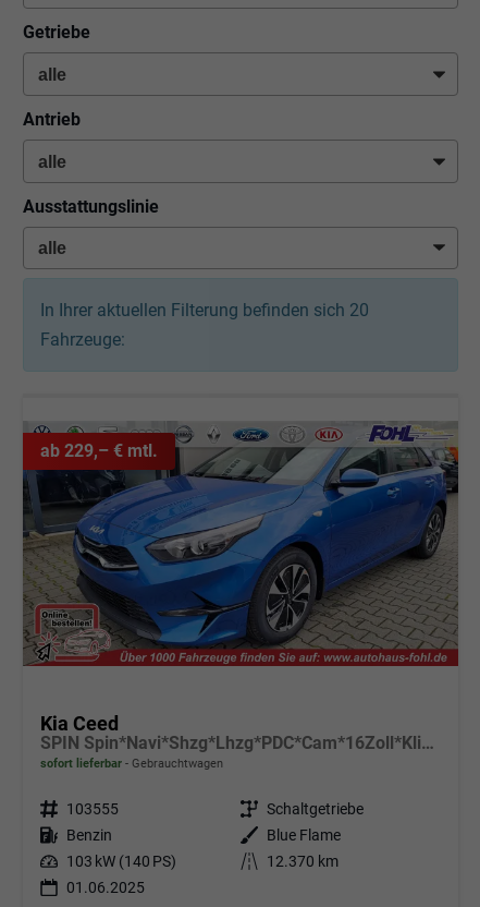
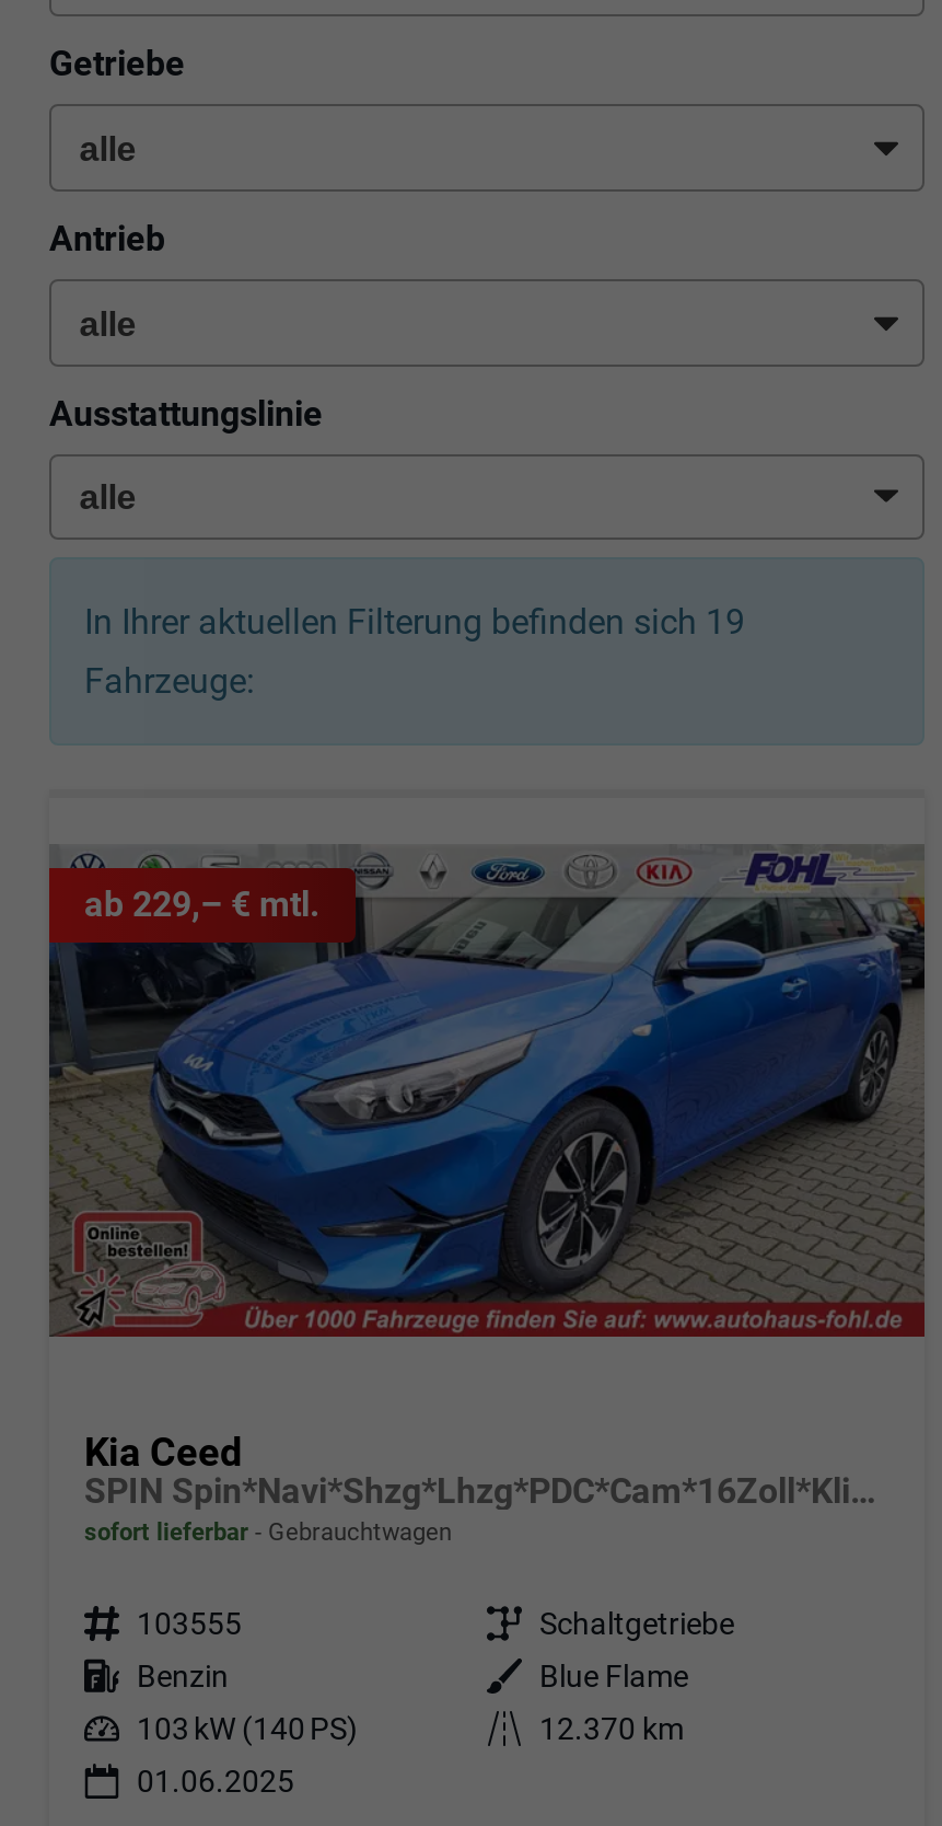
- In Ihrer aktuellen Filterung befinden sich 20
+ In Ihrer aktuellen Filterung befinden sich 19
